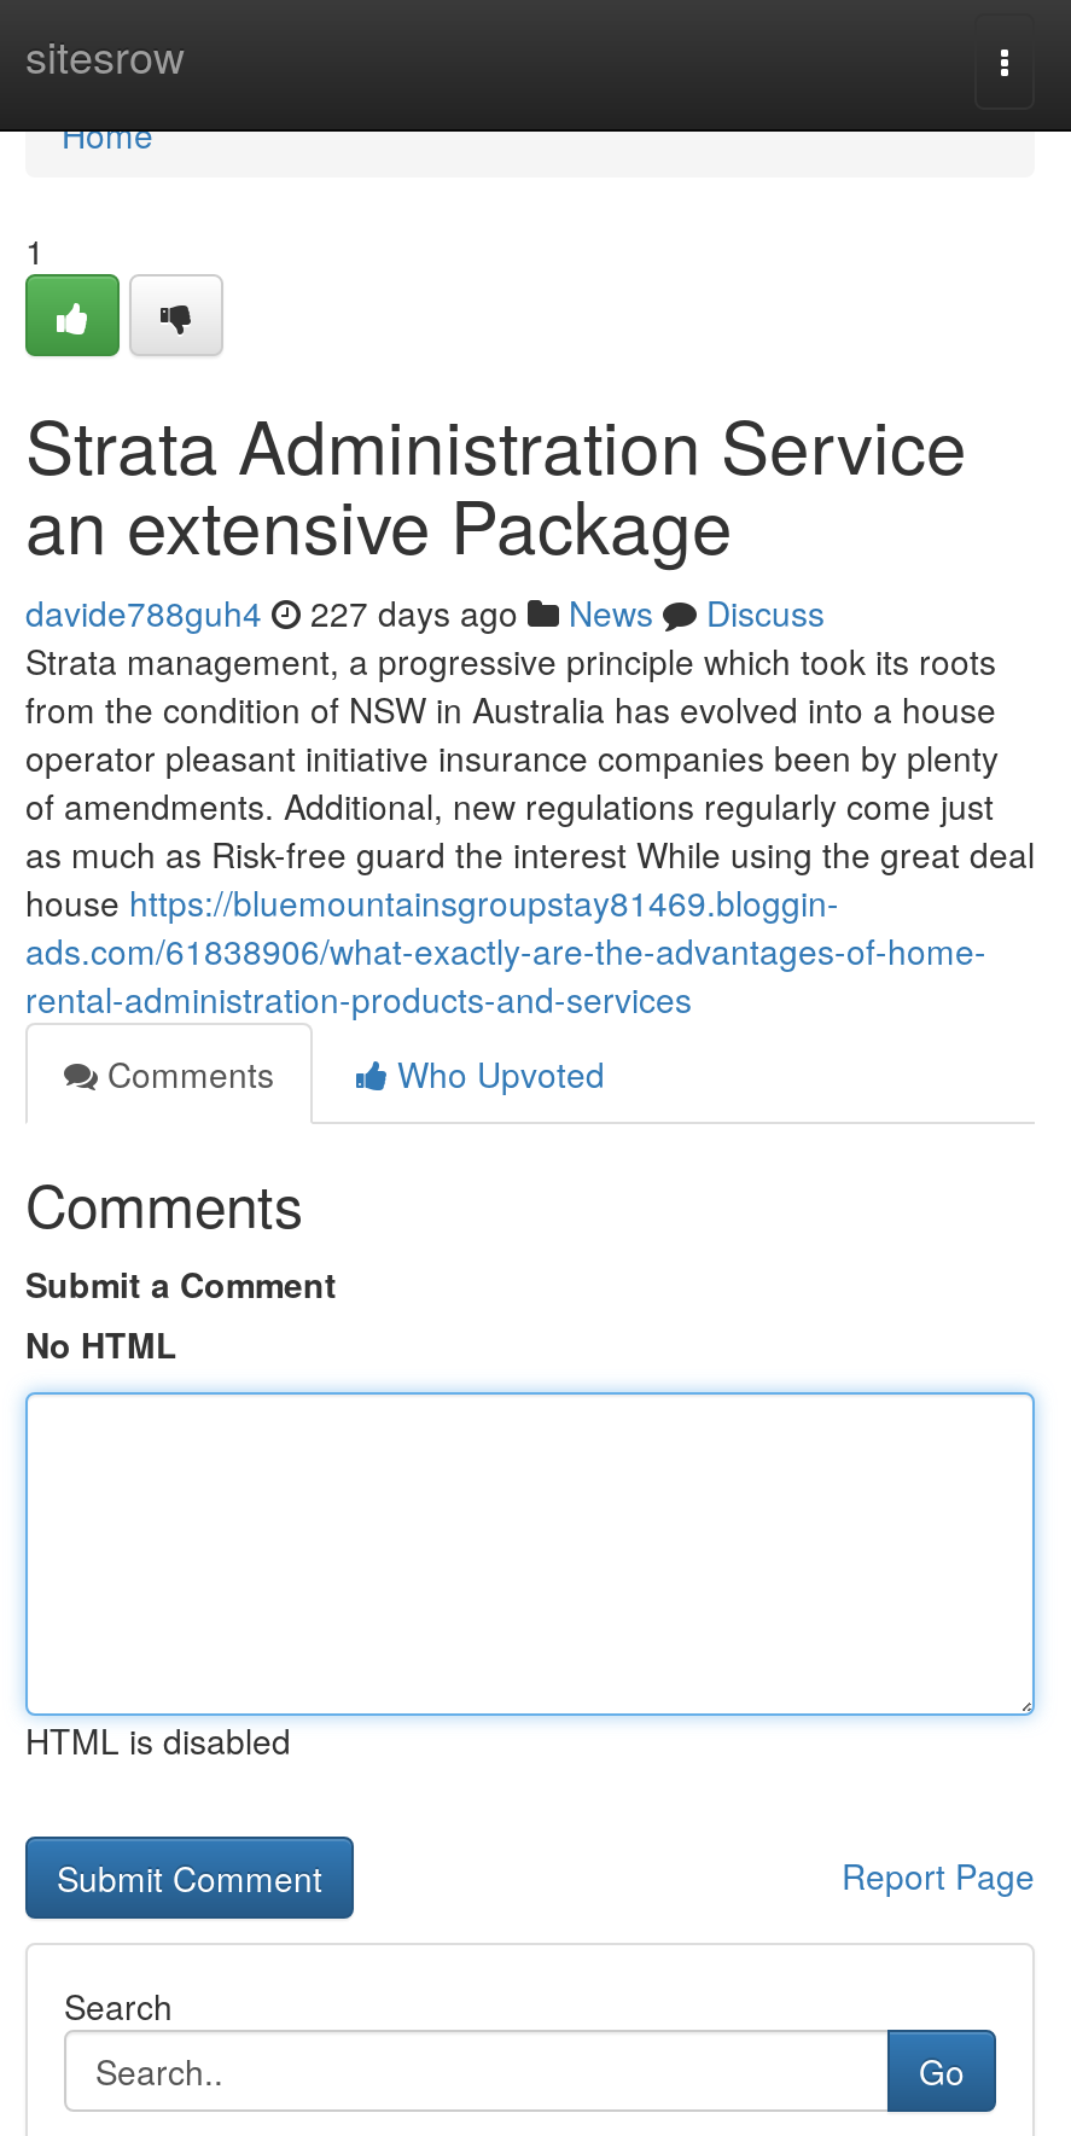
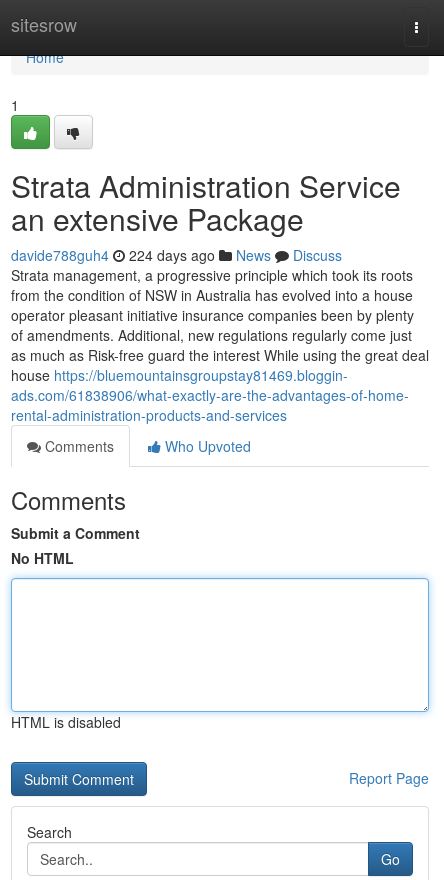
- davide788guh4 227 days ago News Discuss
+ davide788guh4 224 days ago News Discuss
